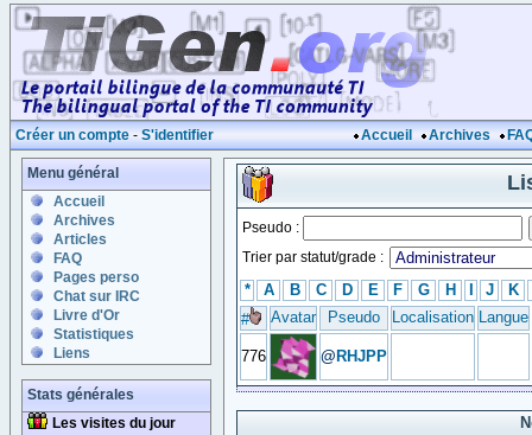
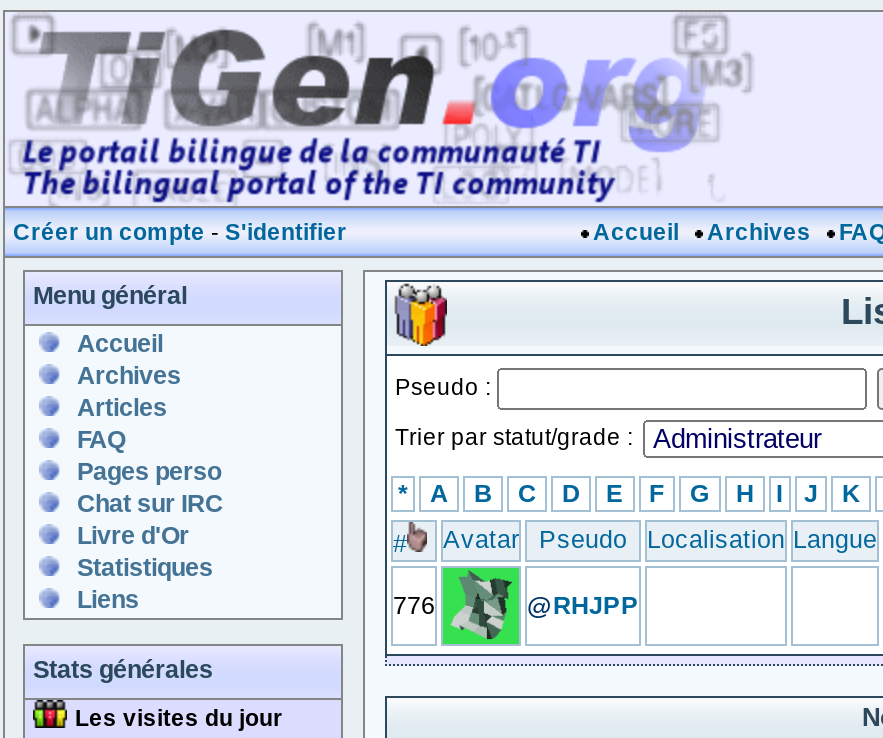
- [image]
+ [image]
